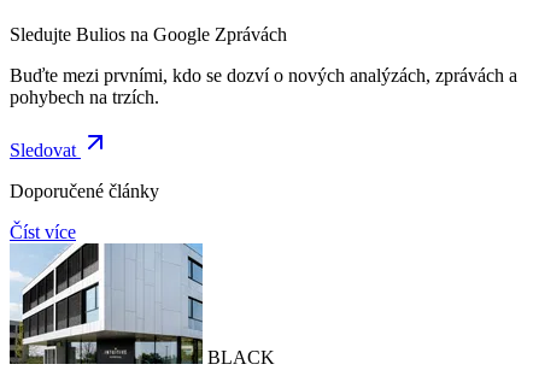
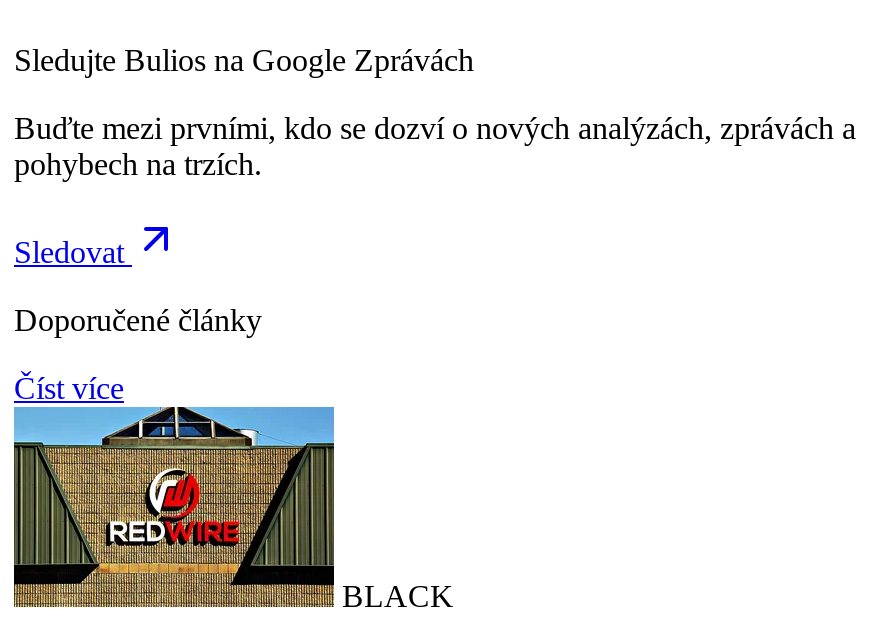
- [image]
+ [image]
